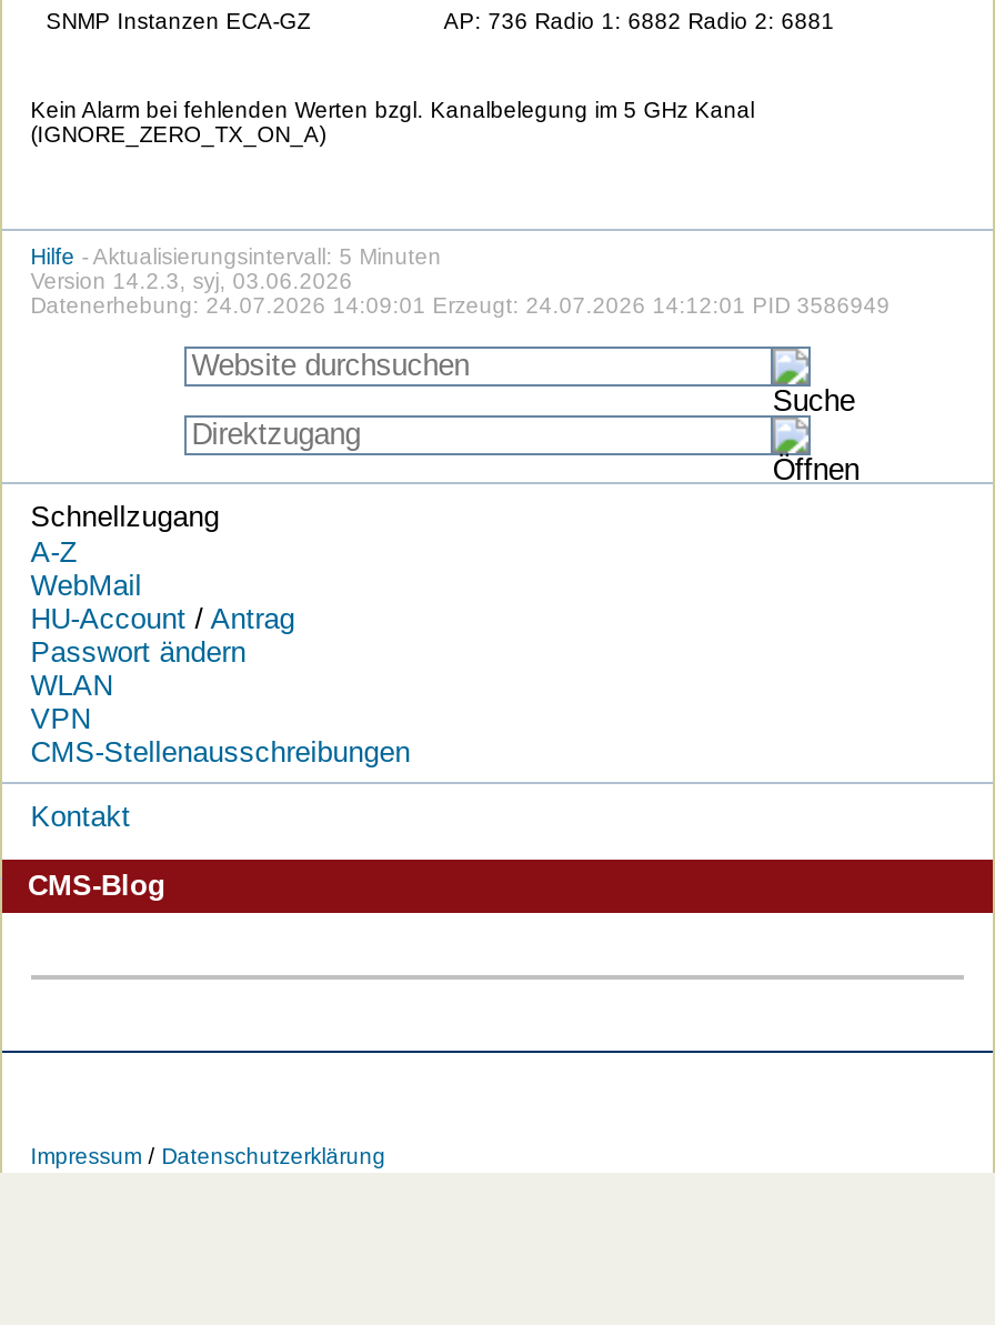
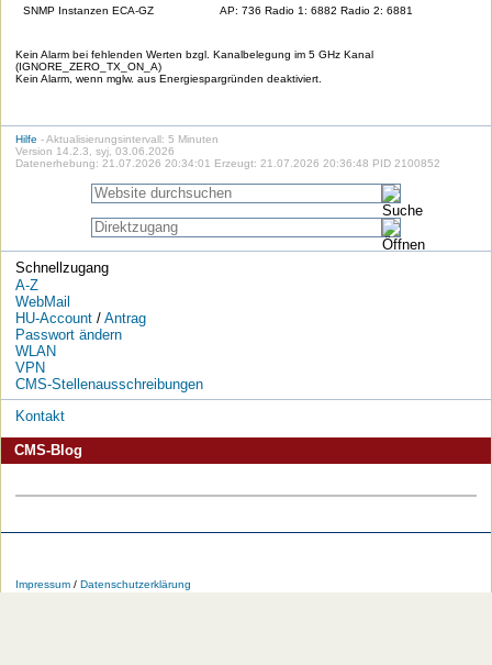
+ Kein Alarm, wenn mglw. aus Energiespargründen deaktiviert.

- Datenerhebung: 24.07.2026 14:09:01 Erzeugt: 24.07.2026 14:12:01 PID 3586949
+ Datenerhebung: 21.07.2026 20:34:01 Erzeugt: 21.07.2026 20:36:48 PID 2100852
